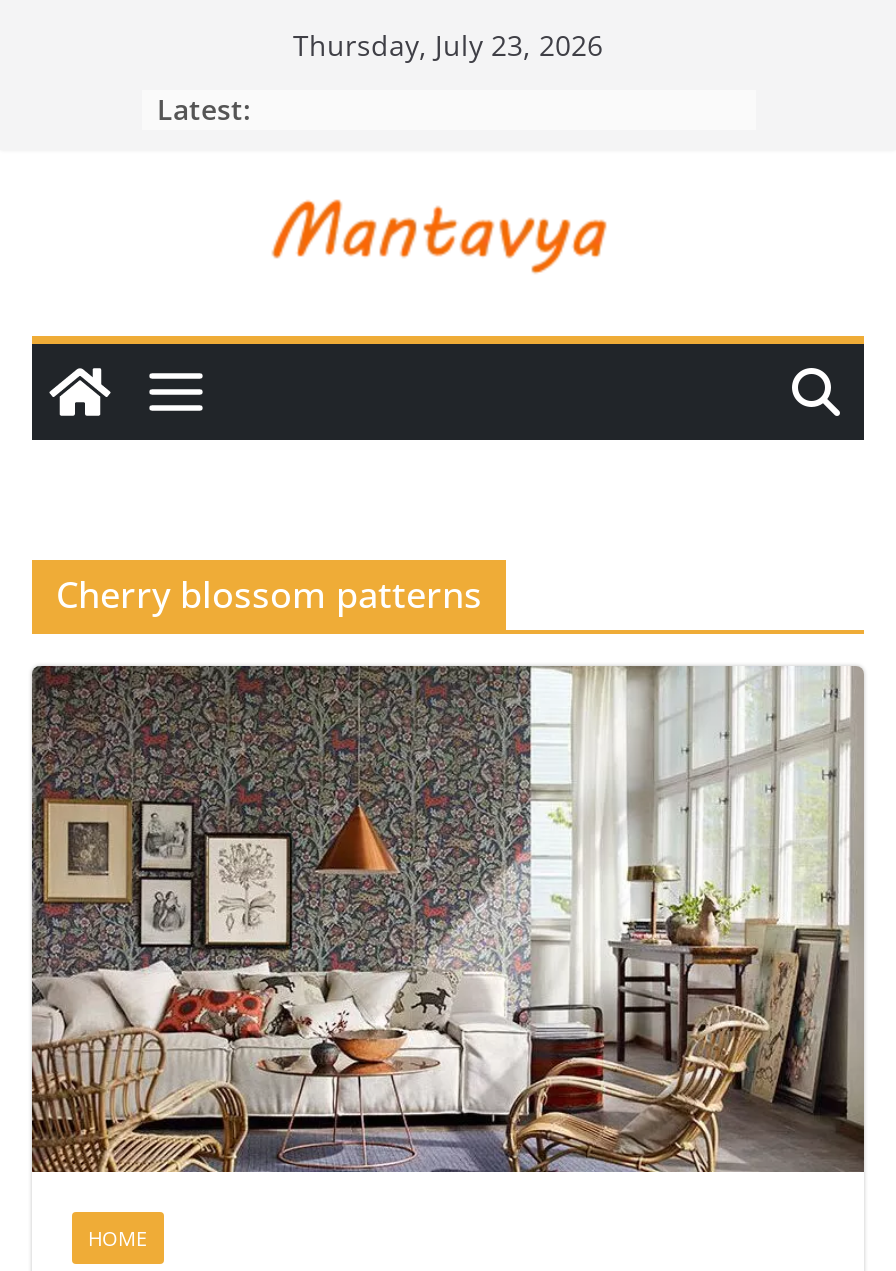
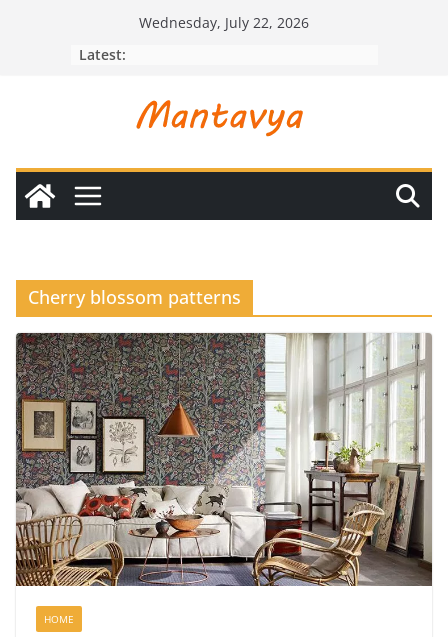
- Thursday, July 23, 2026
+ Wednesday, July 22, 2026
